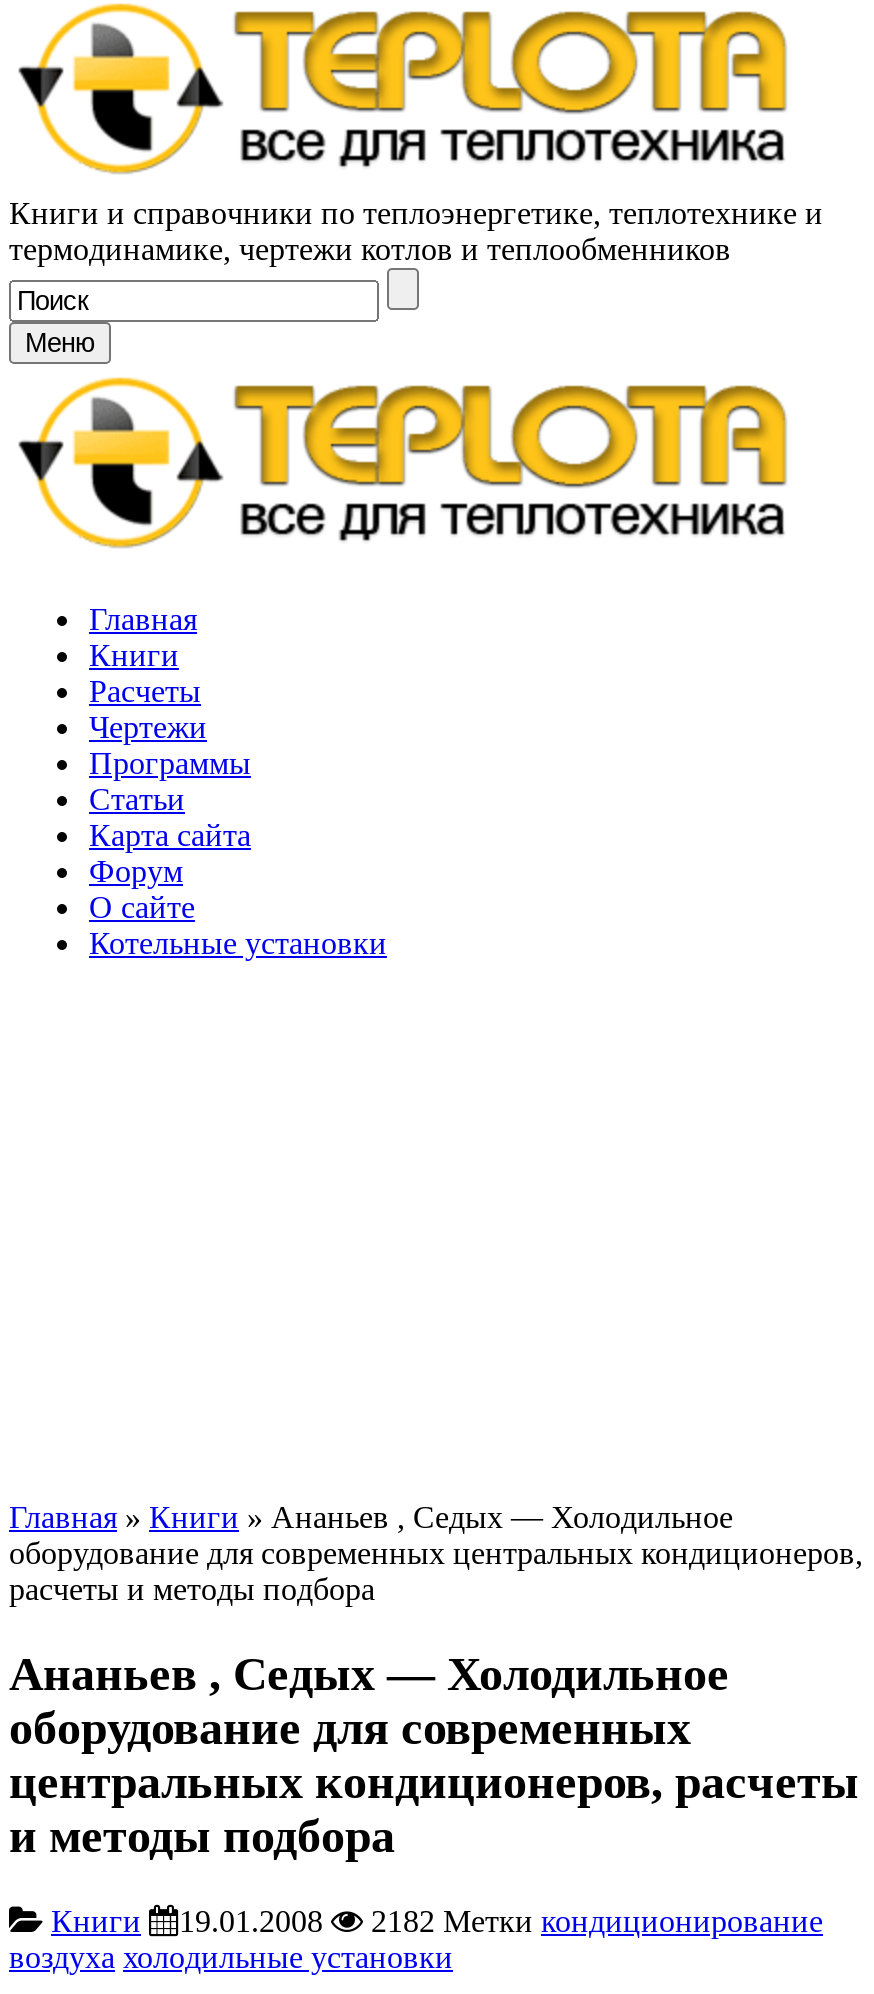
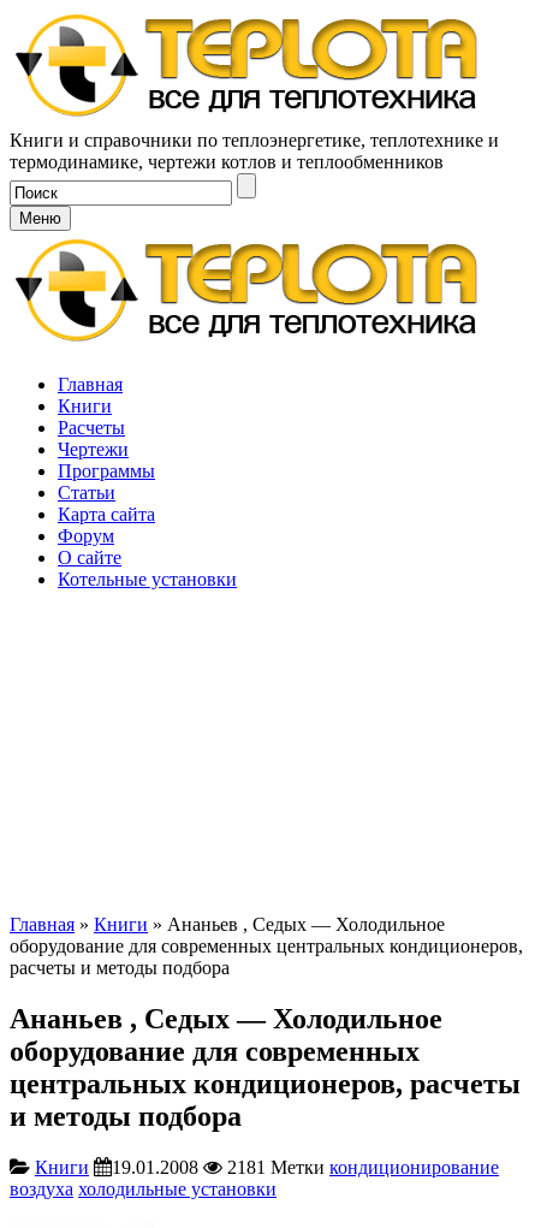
- 2182 Метки кондиционирование
+ 2181 Метки кондиционирование
